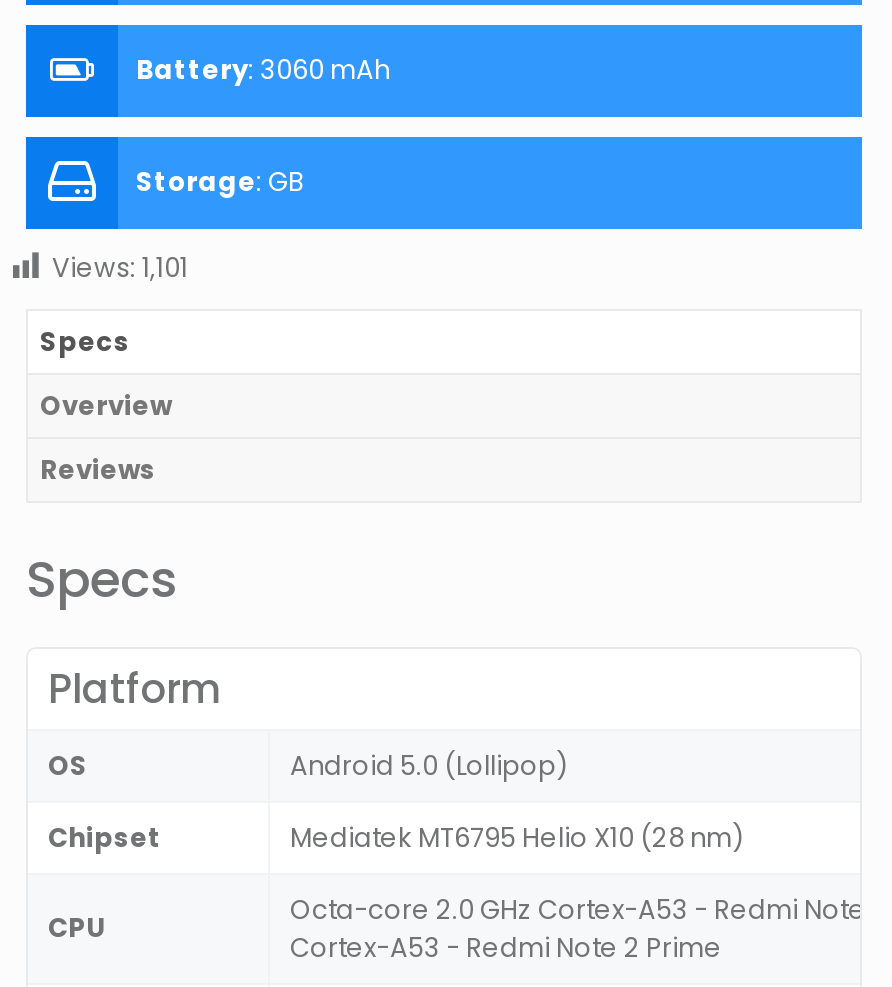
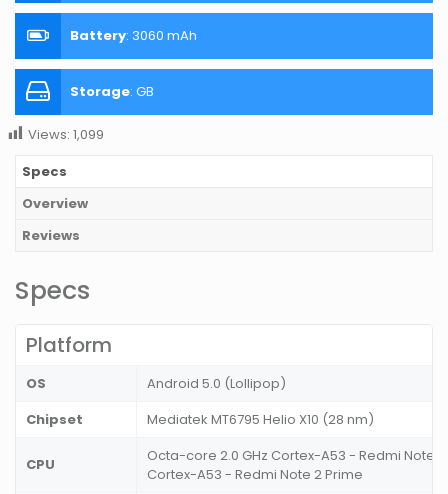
- Views: 1,101
+ Views: 1,099
